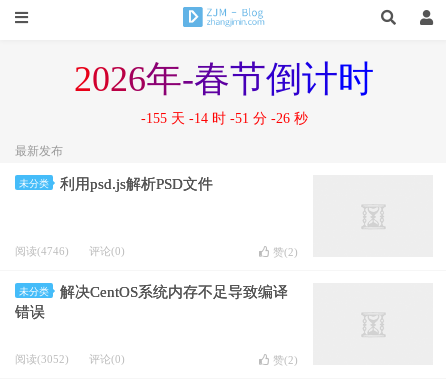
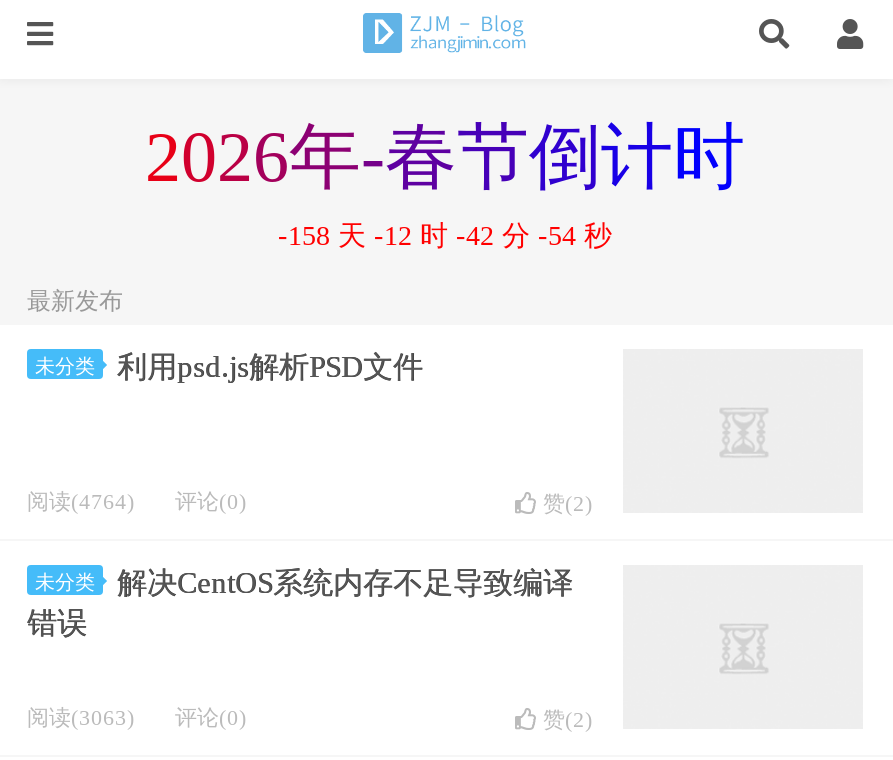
- -155 天 -14 时 -51 分 -26 秒
+ -158 天 -12 时 -42 分 -54 秒

- 阅读(4746) 评论(0)
+ 阅读(4764) 评论(0)

- 阅读(3052) 评论(0)
+ 阅读(3063) 评论(0)
